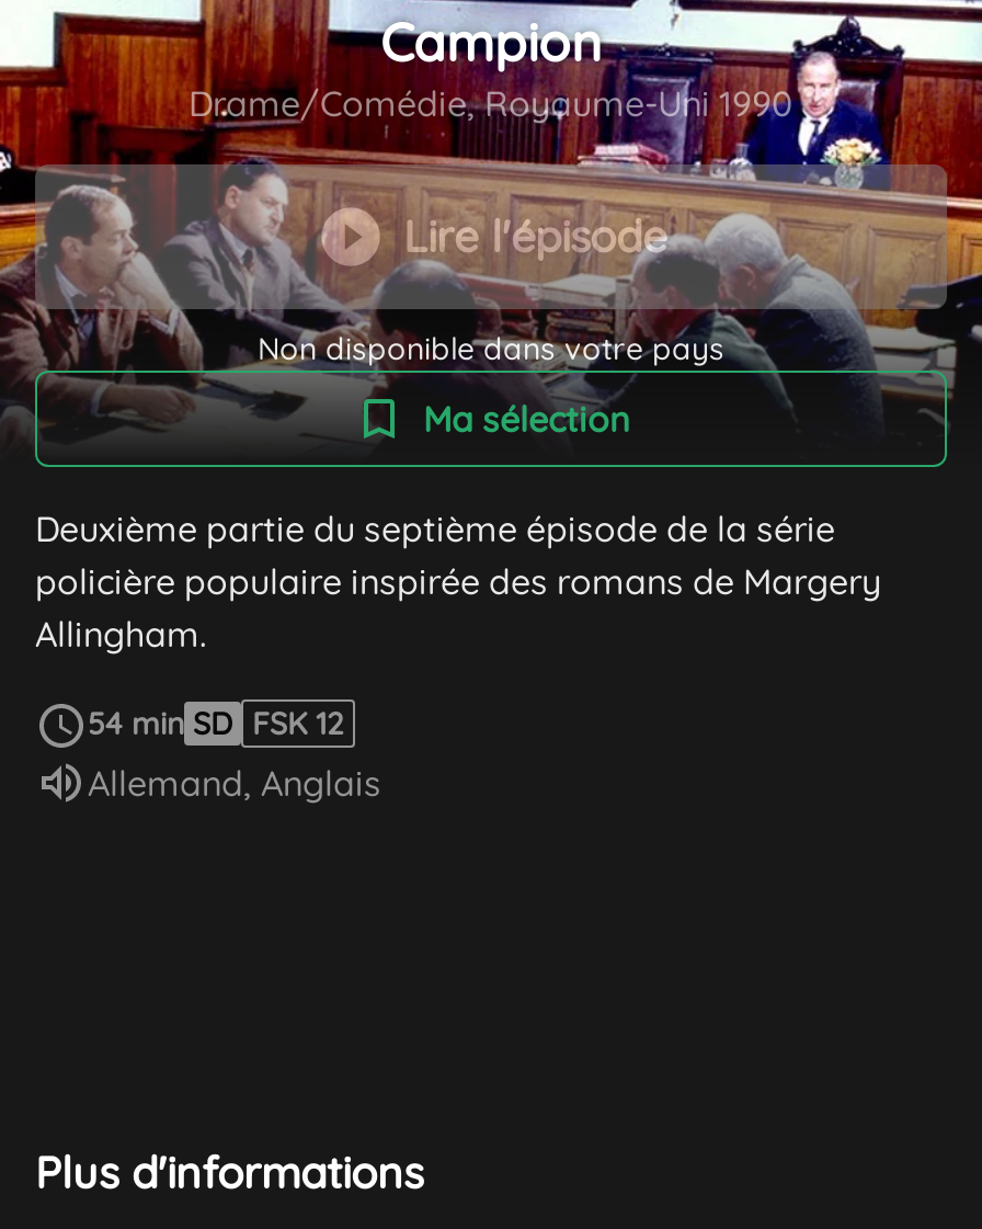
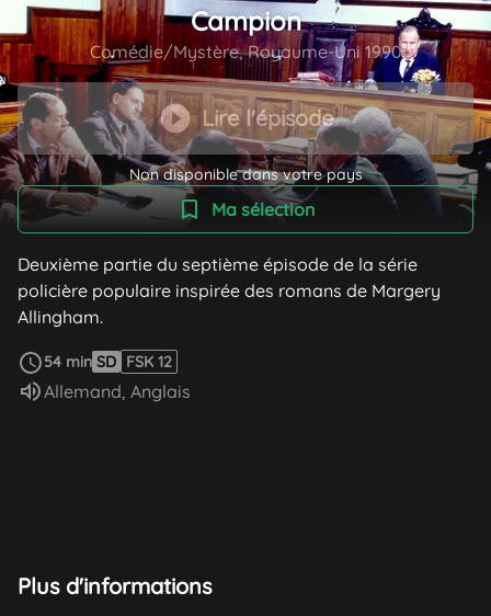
- Drame/Comédie, Royaume-Uni 1990
+ Comédie/Mystère, Royaume-Uni 1990
